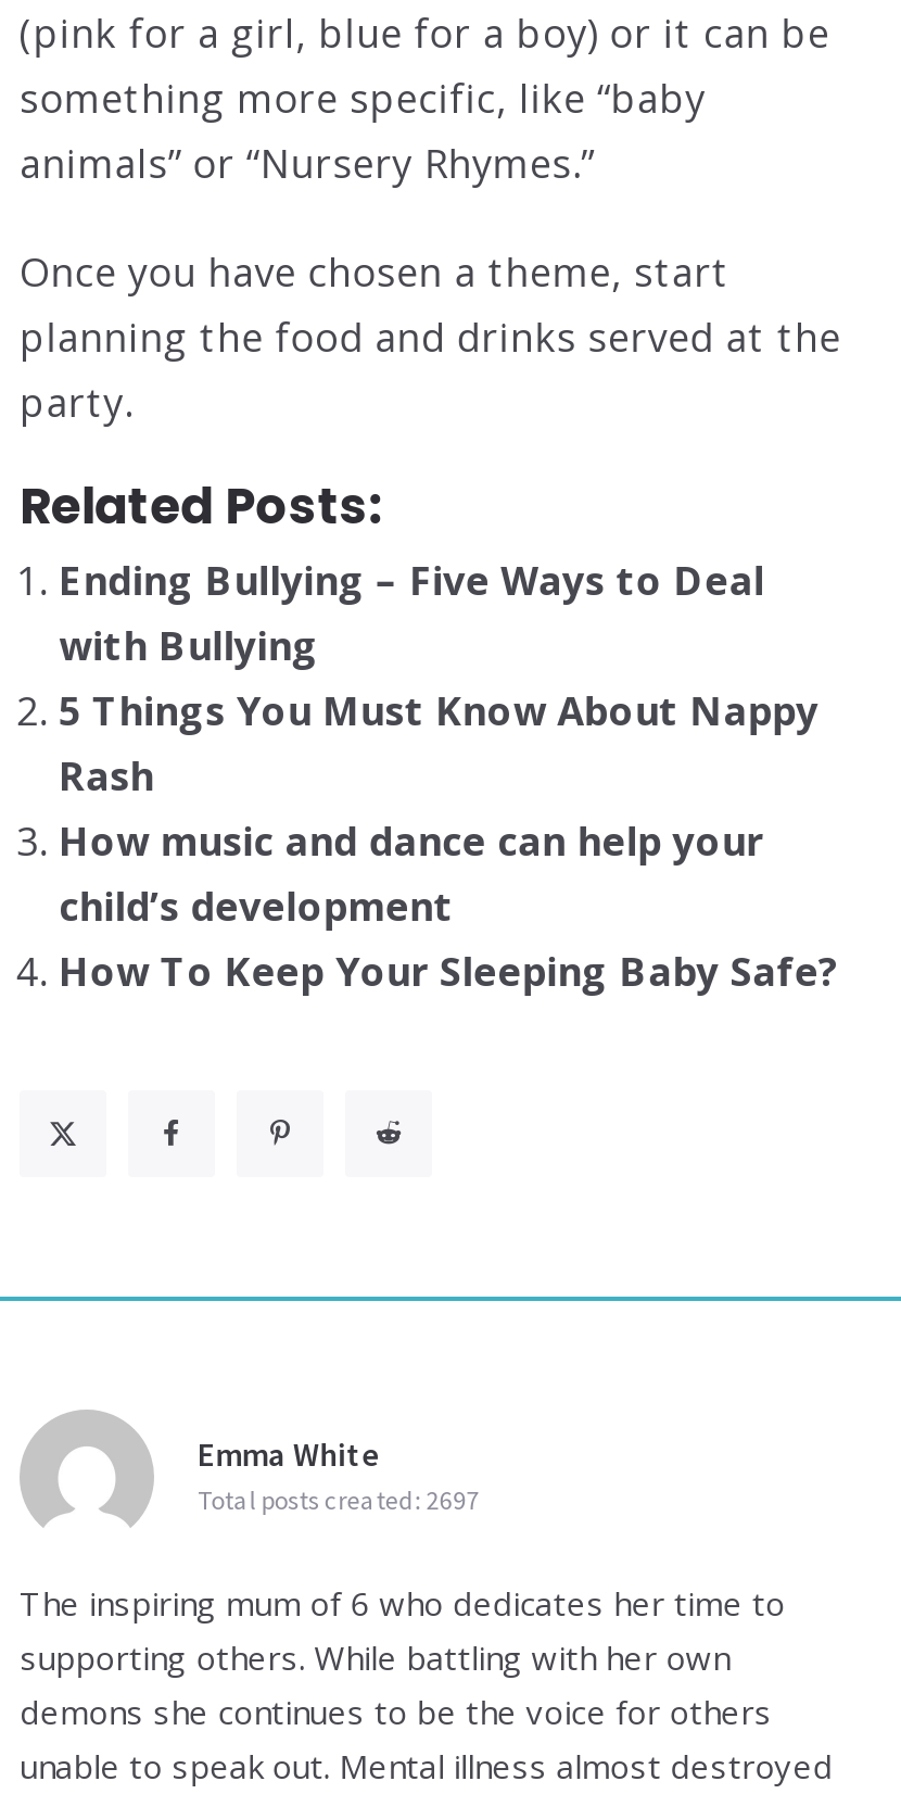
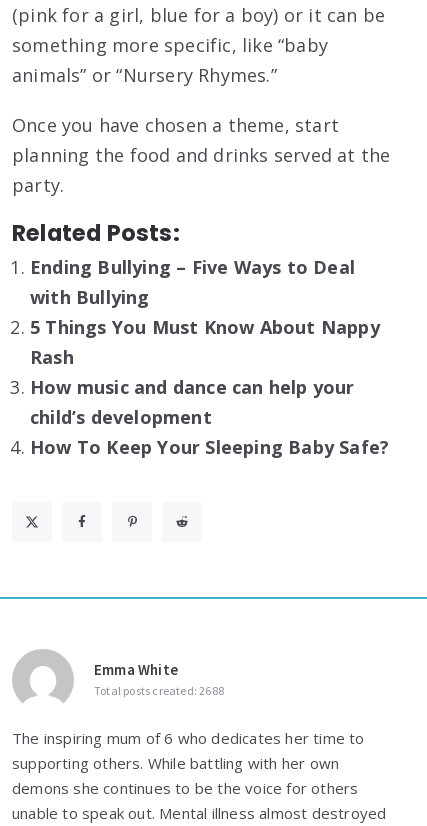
- Total posts created: 2697
+ Total posts created: 2688
